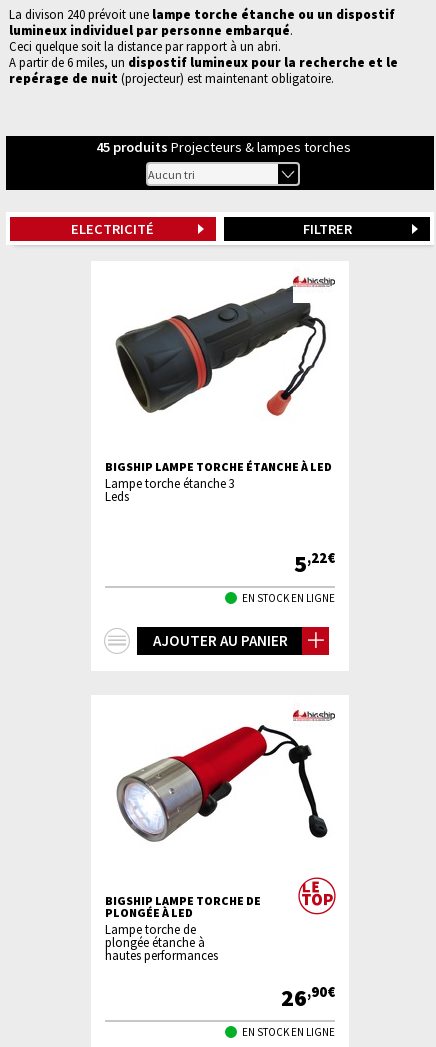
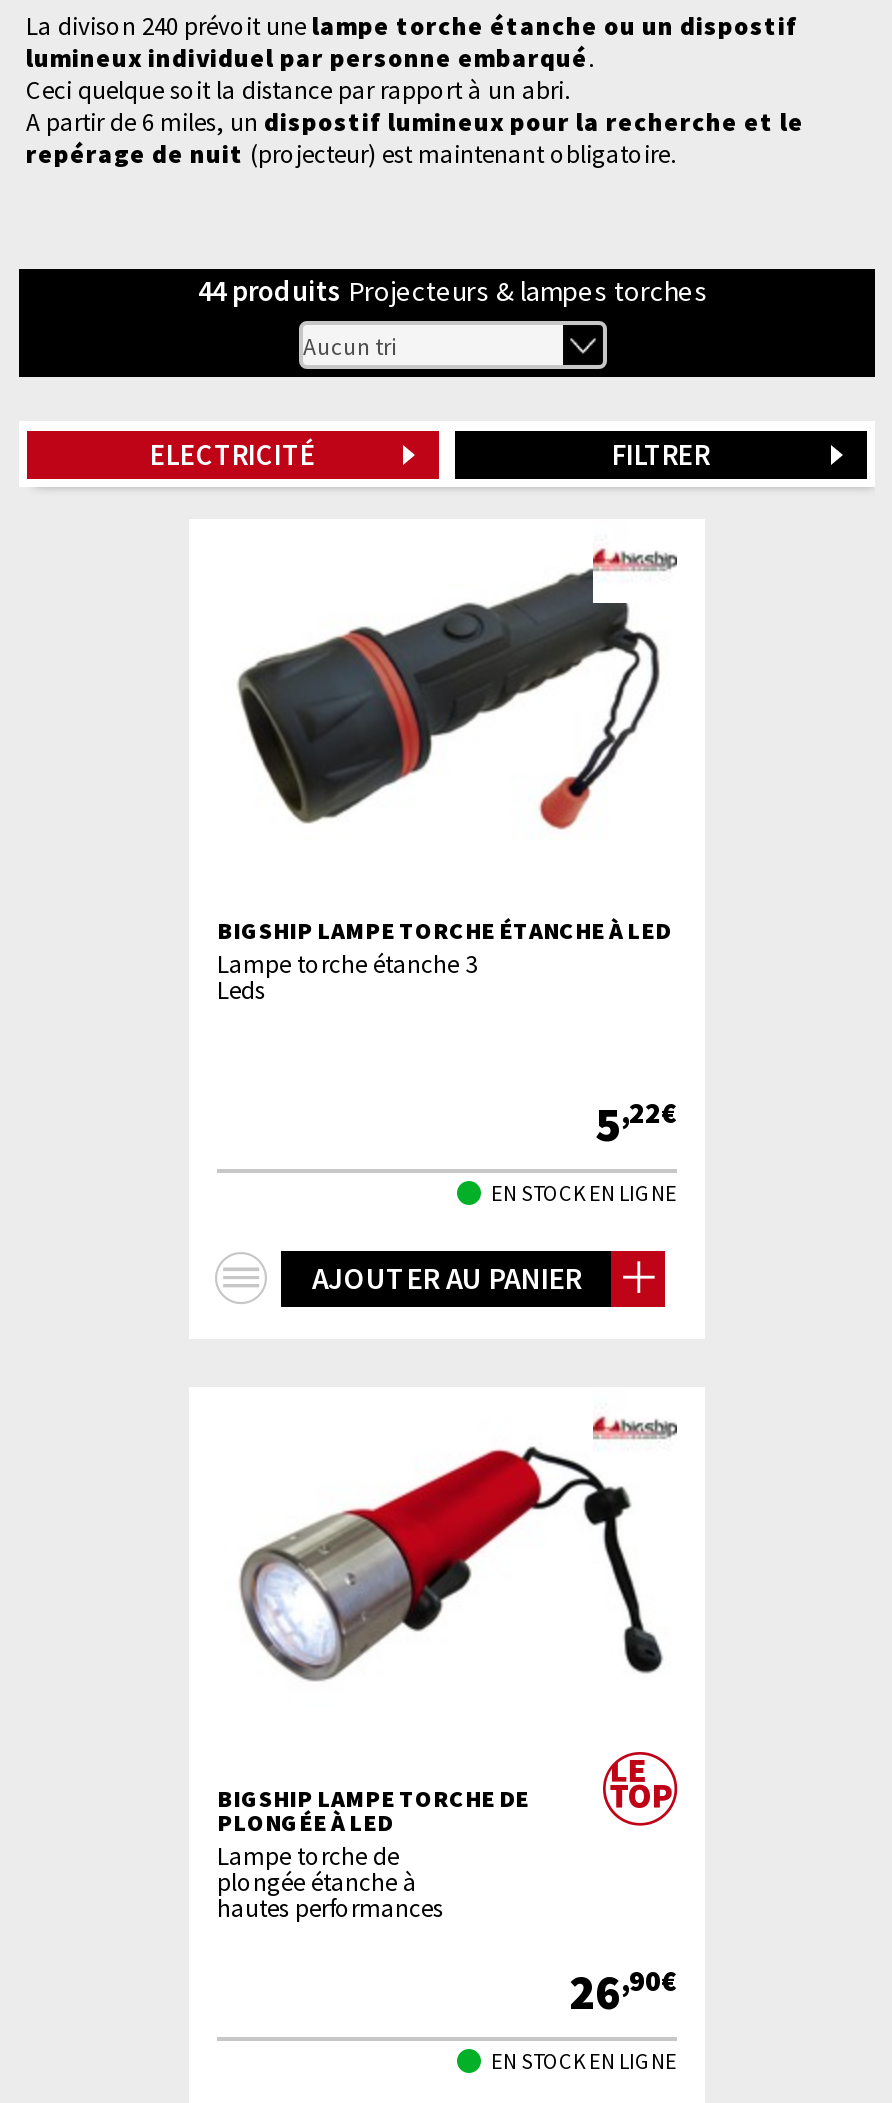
- 45 produits Projecteurs & lampes torches
+ 44 produits Projecteurs & lampes torches
